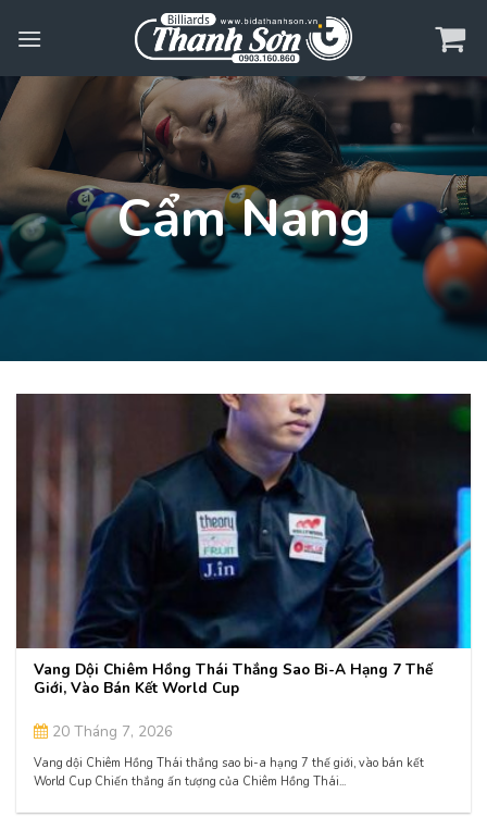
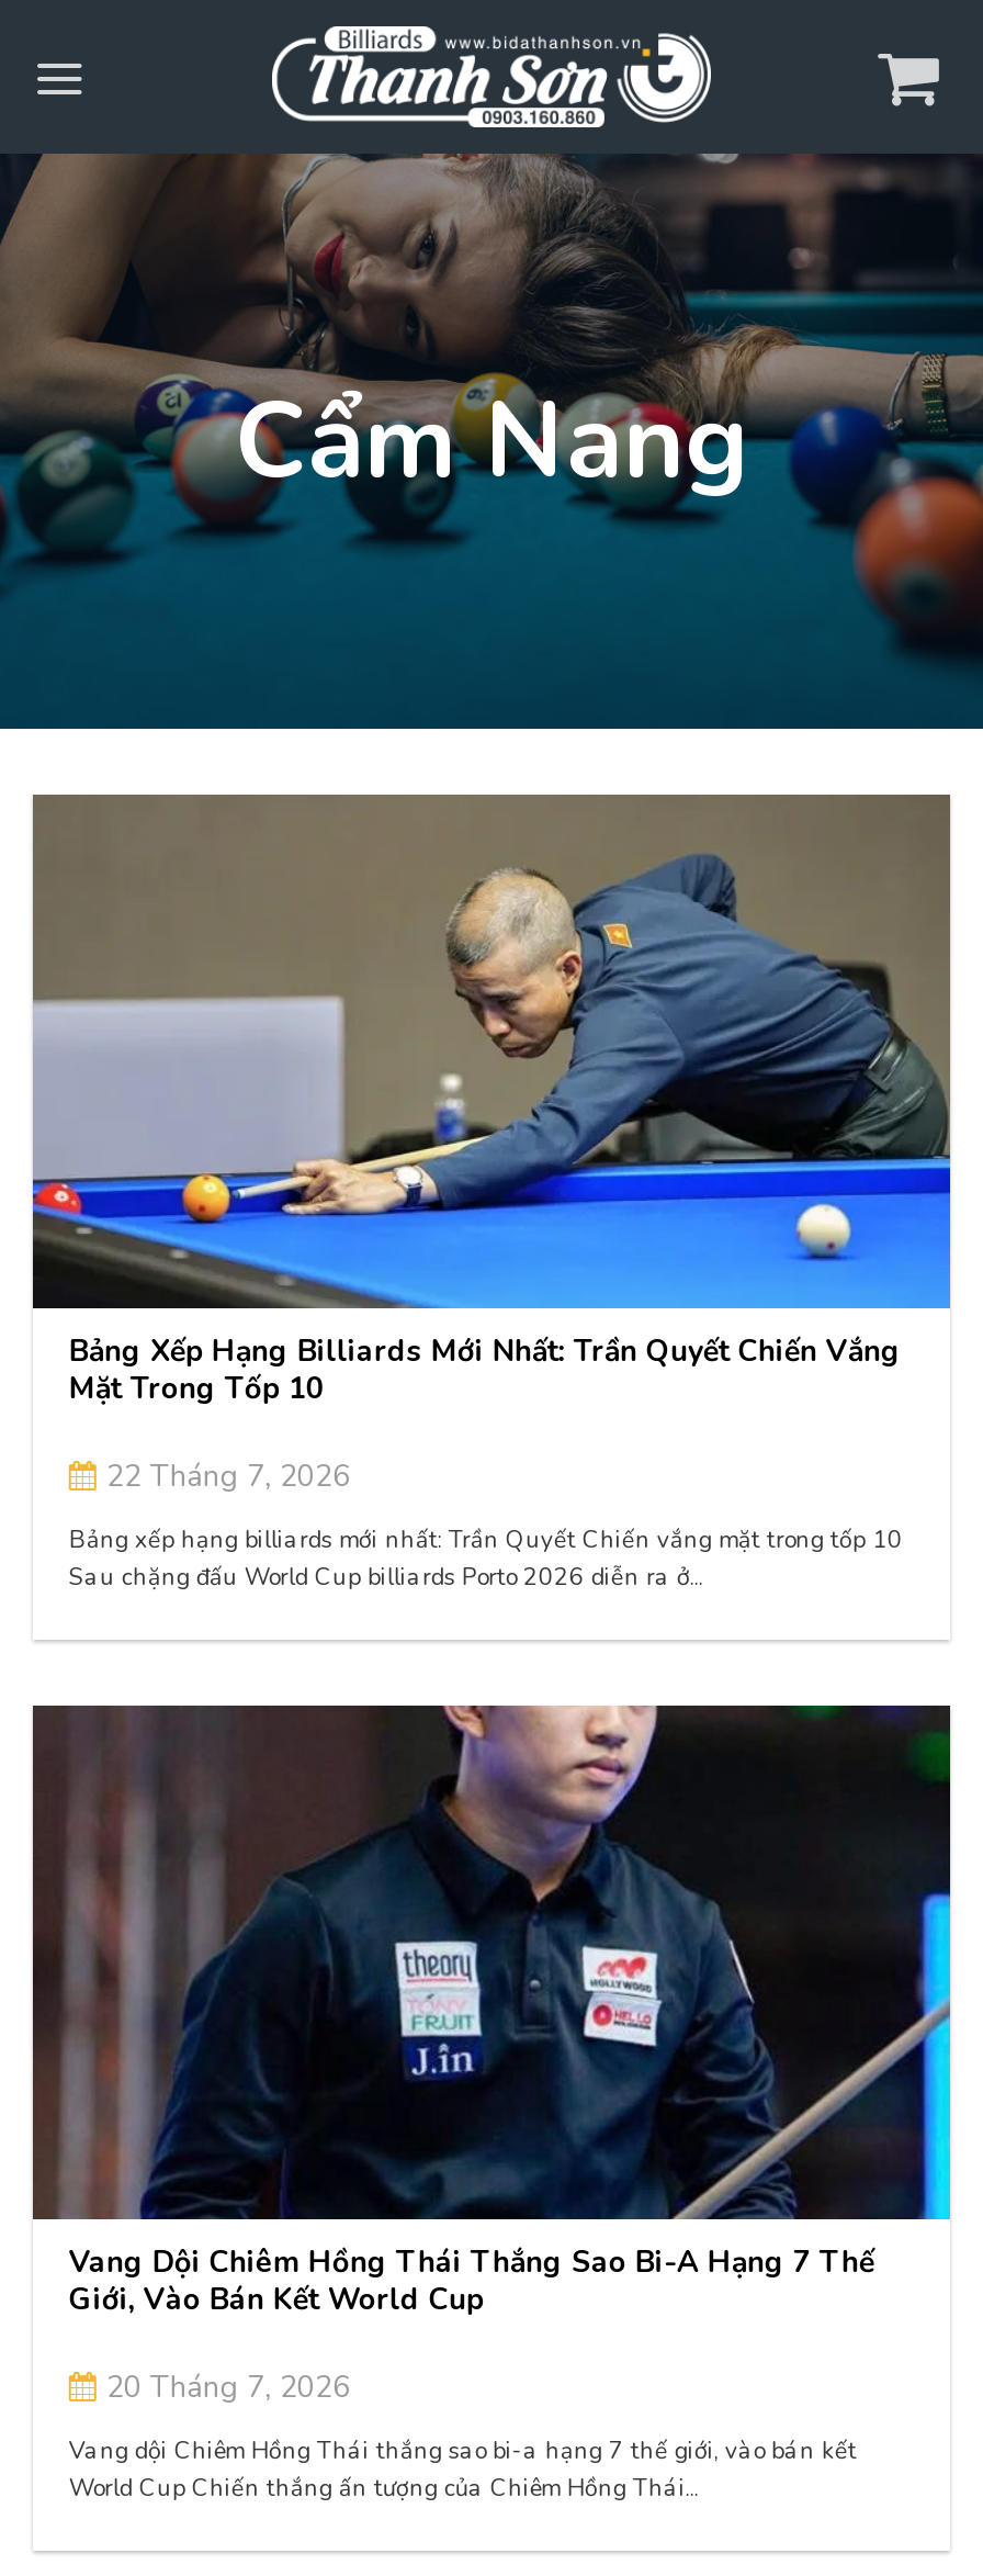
+ [image]
+ Bảng Xếp Hạng Billiards Mới Nhất: Trần Quyết Chiến Vắng
+ Mặt Trong Tốp 10
+ 22 Tháng 7, 2026
+ Bảng xếp hạng billiards mới nhất: Trần Quyết Chiến vắng mặt trong tốp 10
+ Sau chặng đấu World Cup billiards Porto 2026 diễn ra ở...
